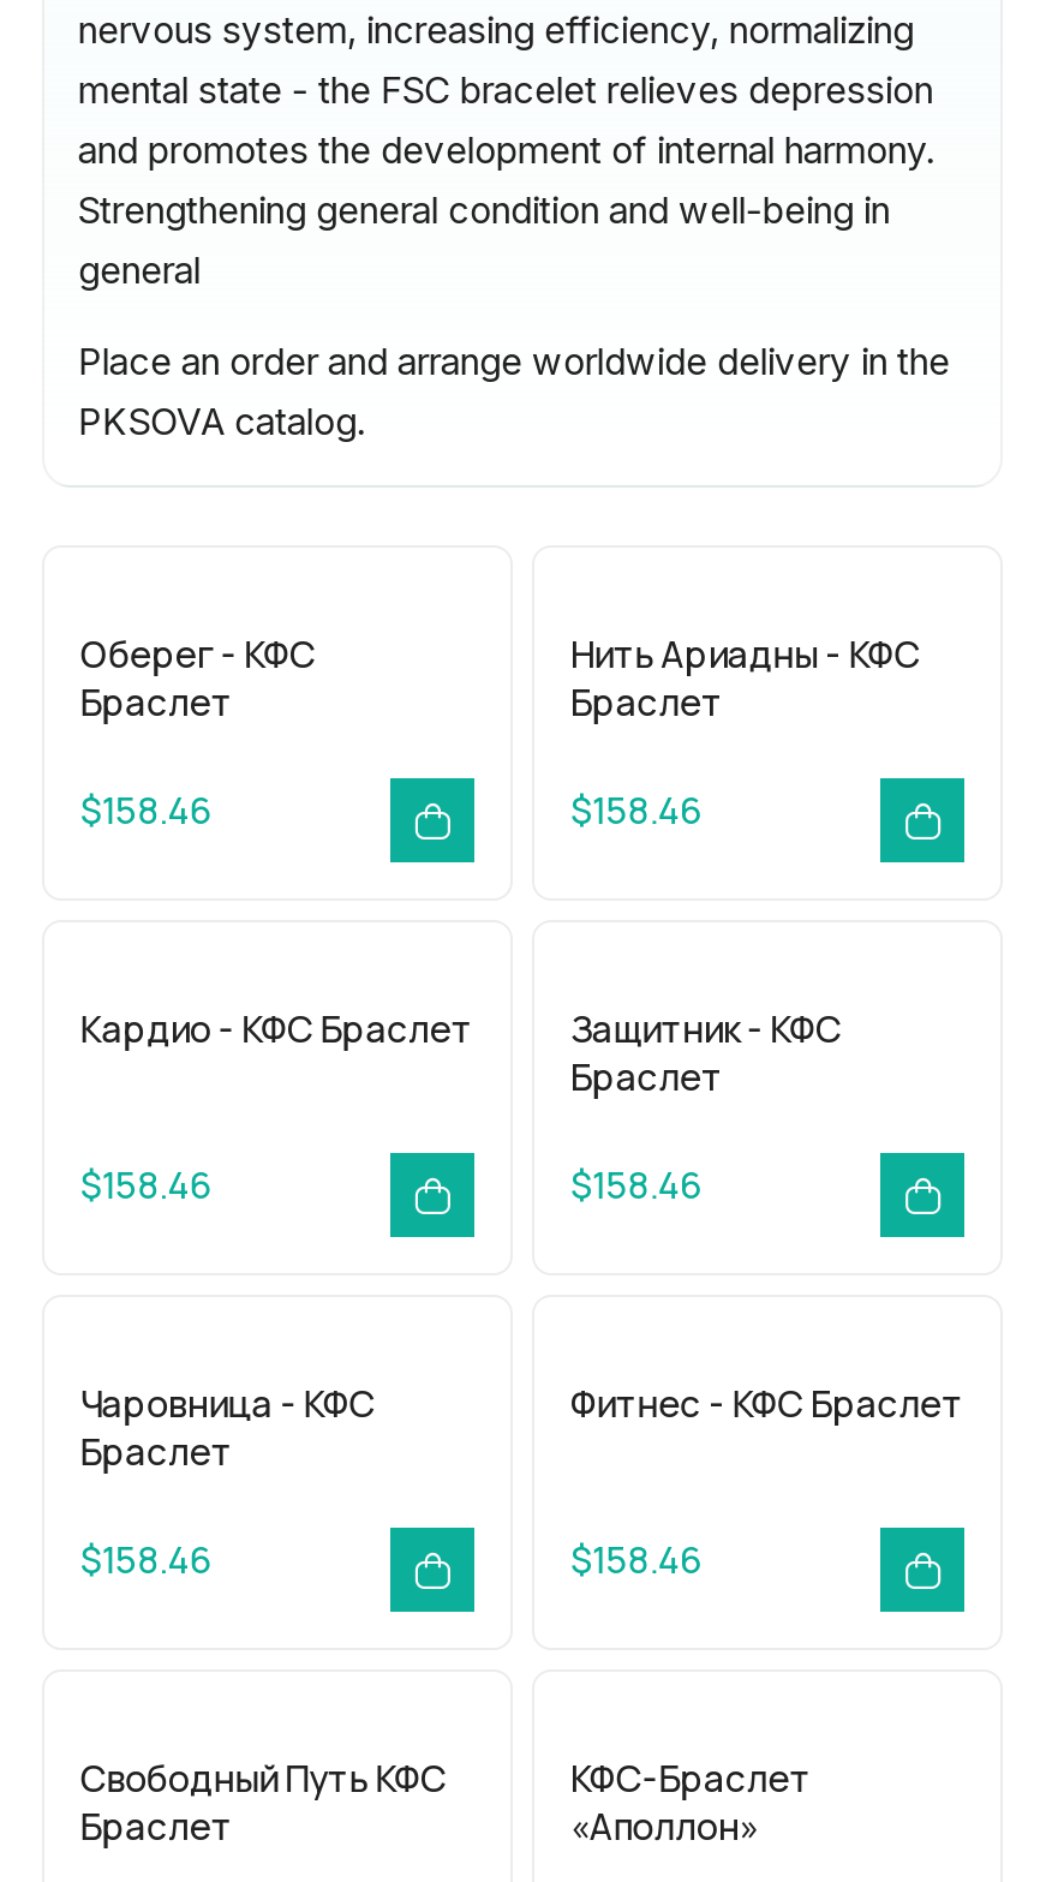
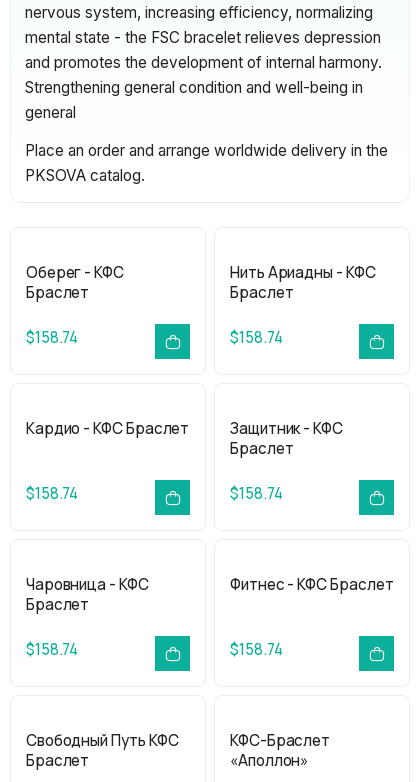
- $158.46
+ $158.74

- $158.46
+ $158.74

- $158.46
+ $158.74

- $158.46
+ $158.74

- $158.46
+ $158.74

- $158.46
+ $158.74
